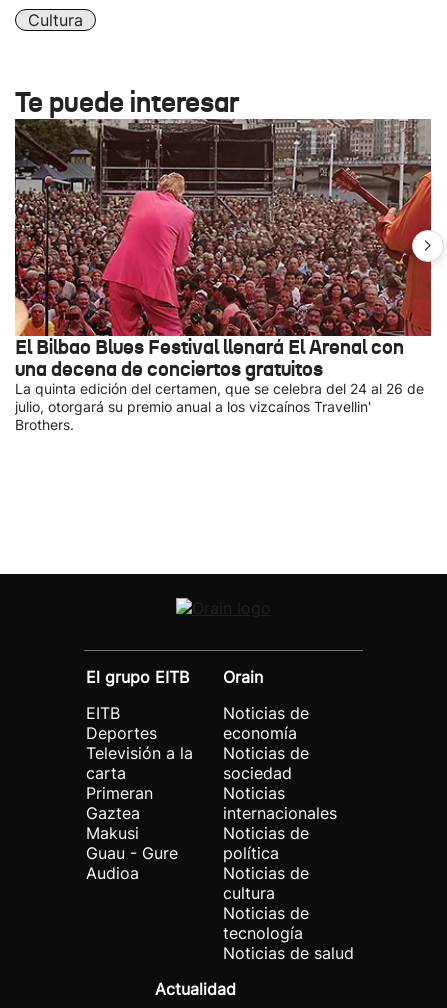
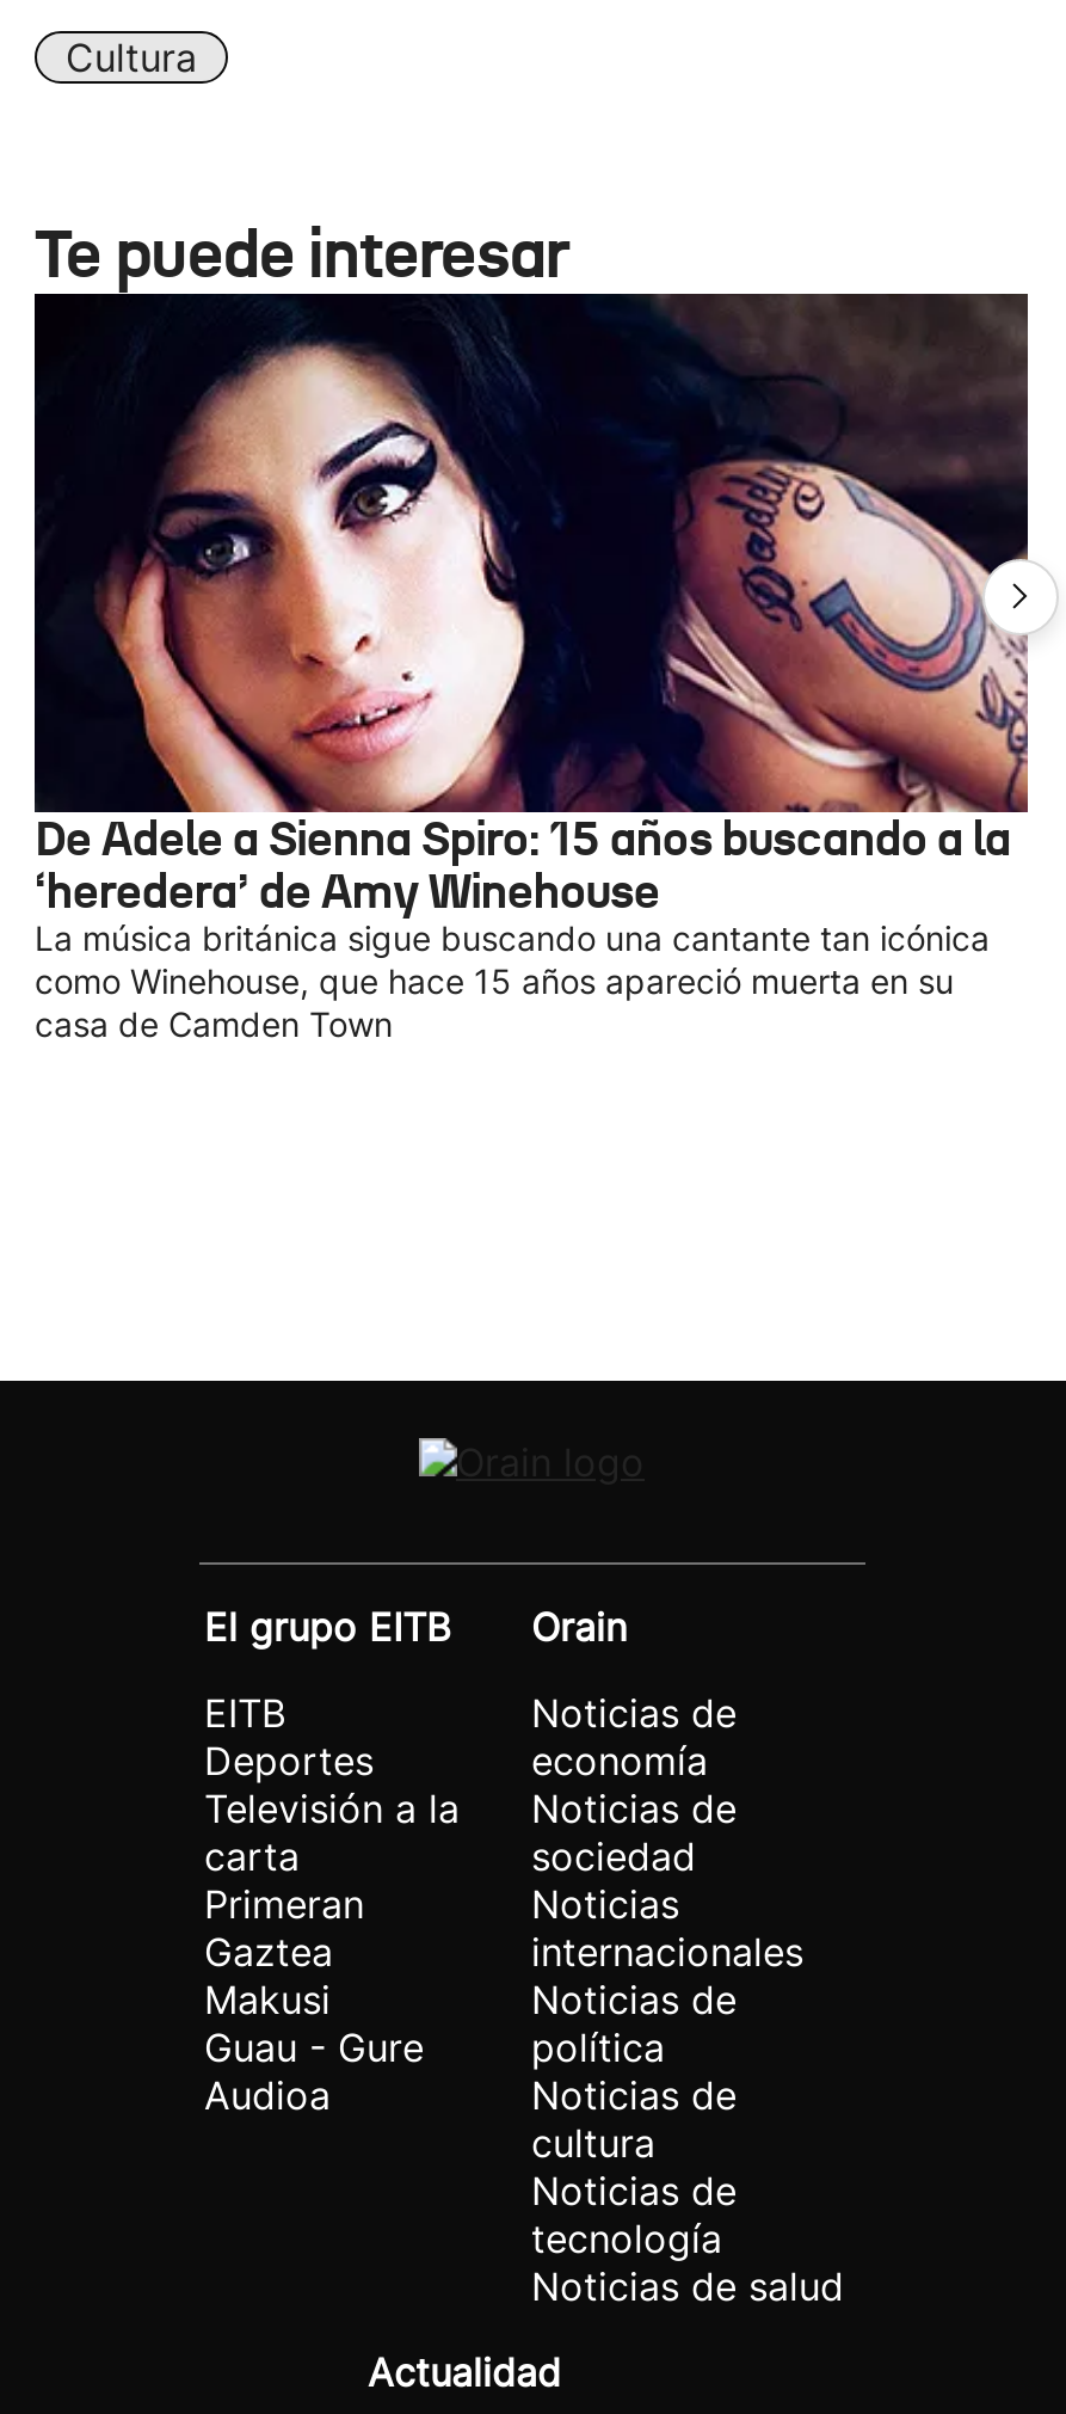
- [image]
- El Bilbao Blues Festival llenará El Arenal con
- una decena de conciertos gratuitos
- La quinta edición del certamen, que se celebra del 24 al 26 de
- julio, otorgará su premio anual a los vizcaínos Travellin'
- Brothers.
+ [image]
+ De Adele a Sienna Spiro: 15 años buscando a la
+ ‘heredera’ de Amy Winehouse
+ La música británica sigue buscando una cantante tan icónica
+ como Winehouse, que hace 15 años apareció muerta en su
+ casa de Camden Town
